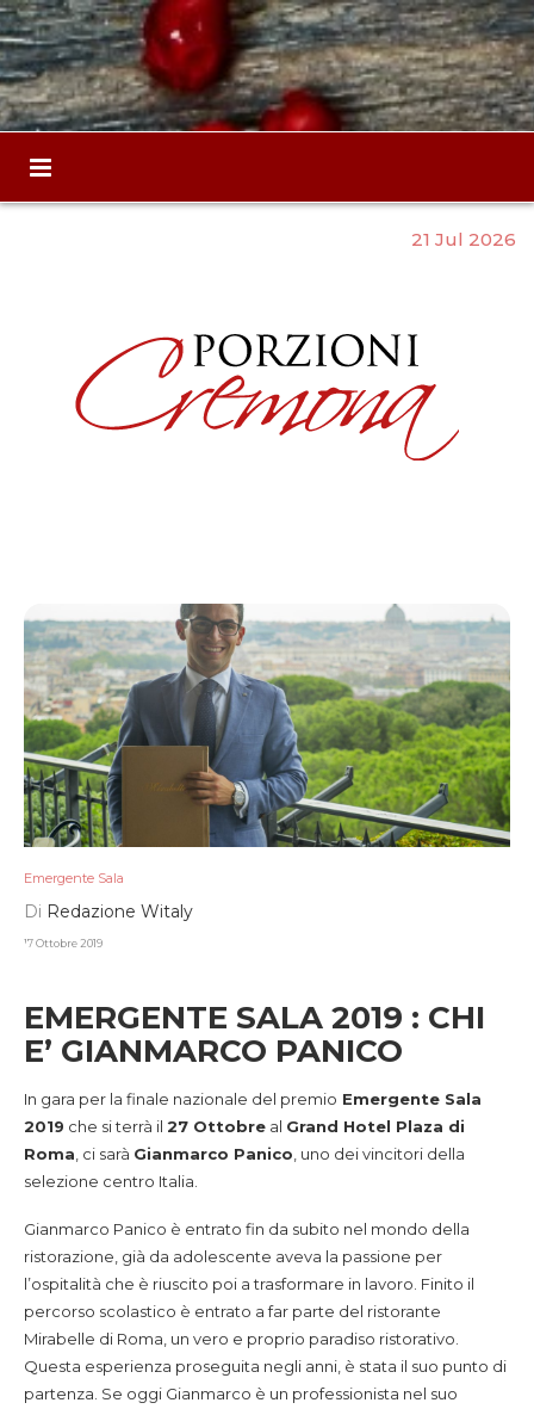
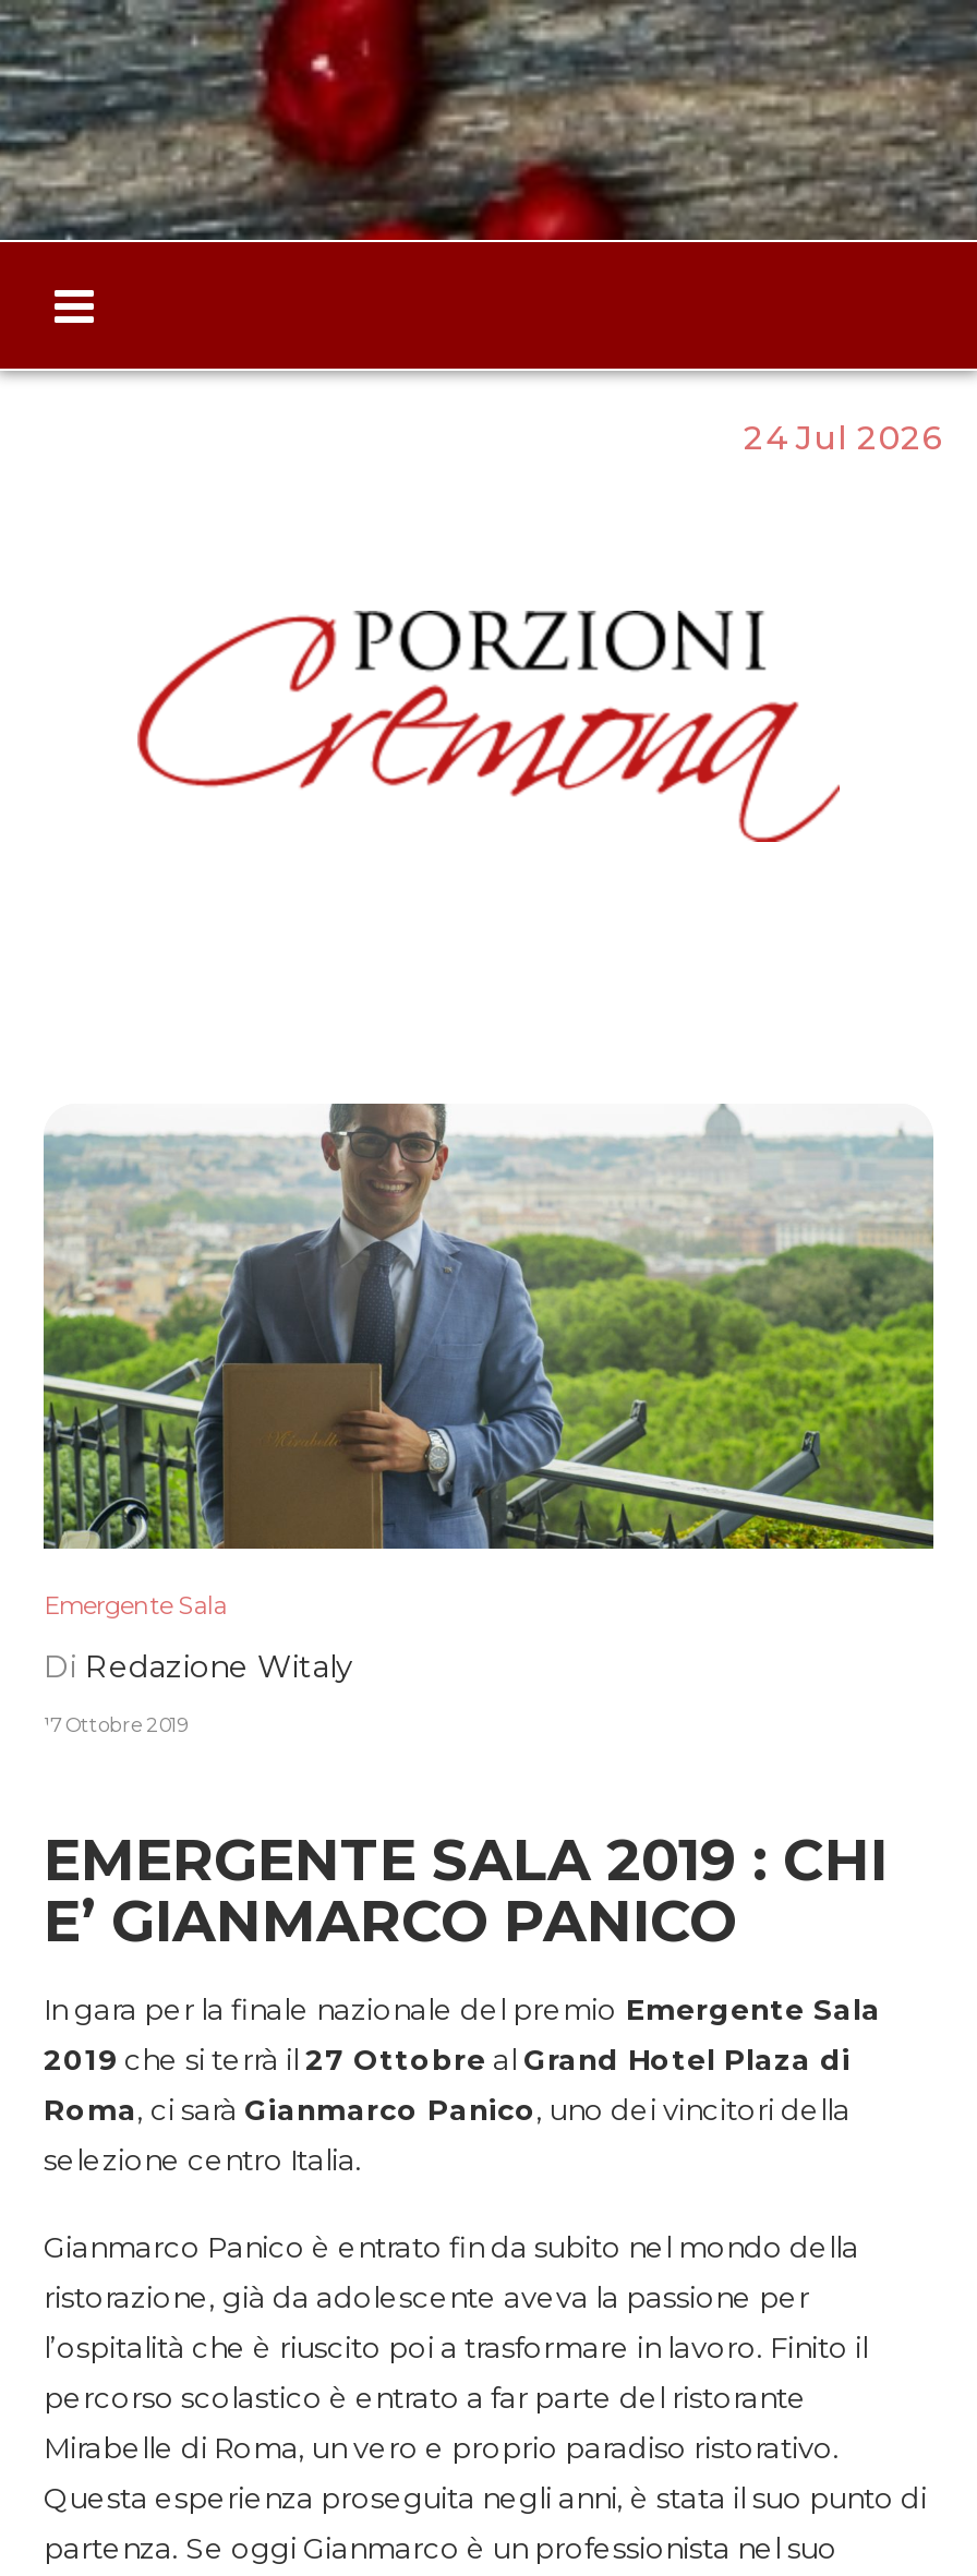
- 21 Jul 2026
+ 24 Jul 2026
